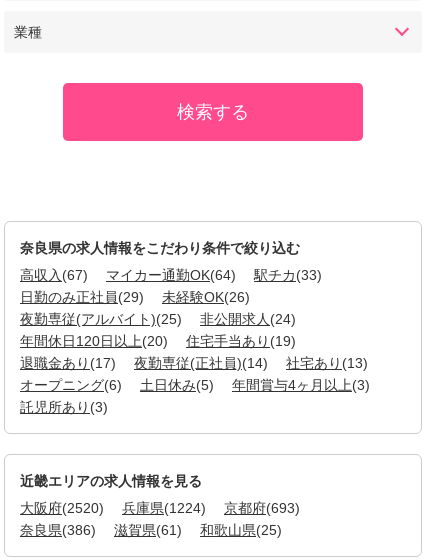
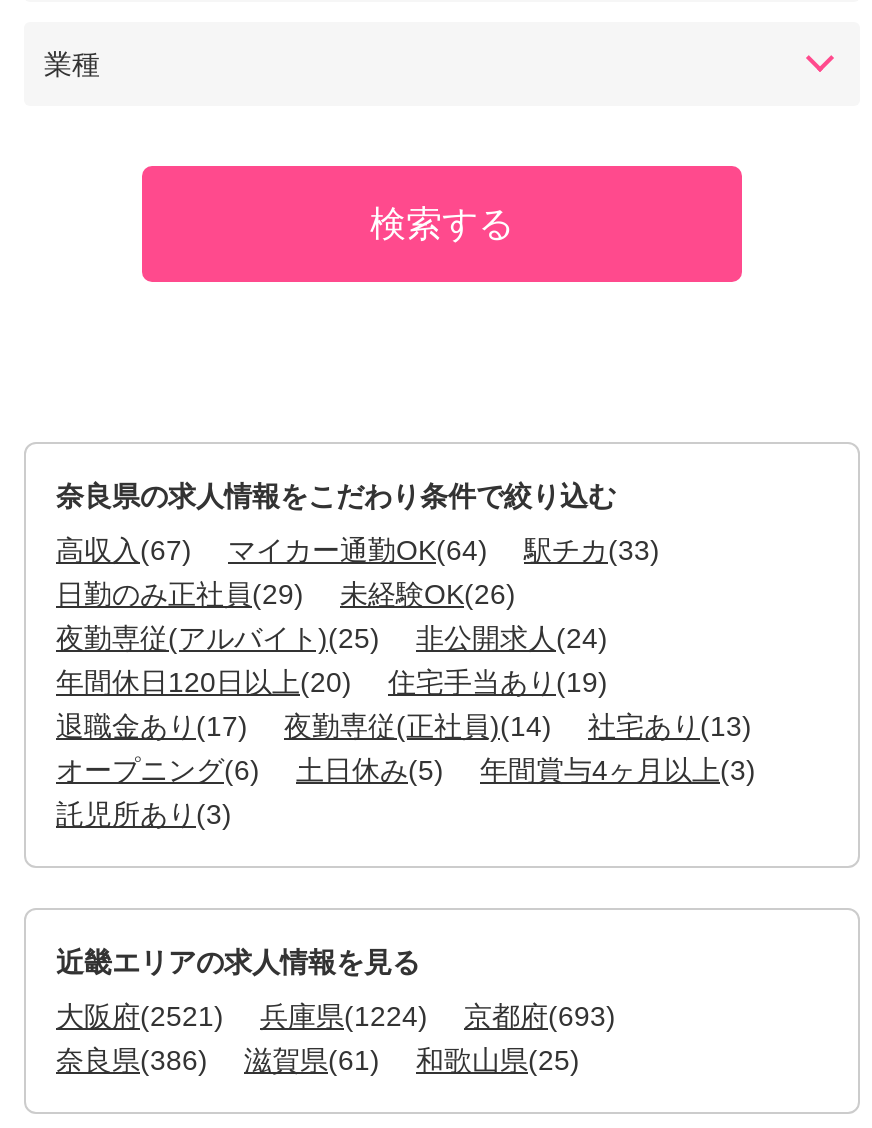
- 大阪府(2520) 兵庫県(1224) 京都府(693)
+ 大阪府(2521) 兵庫県(1224) 京都府(693)
